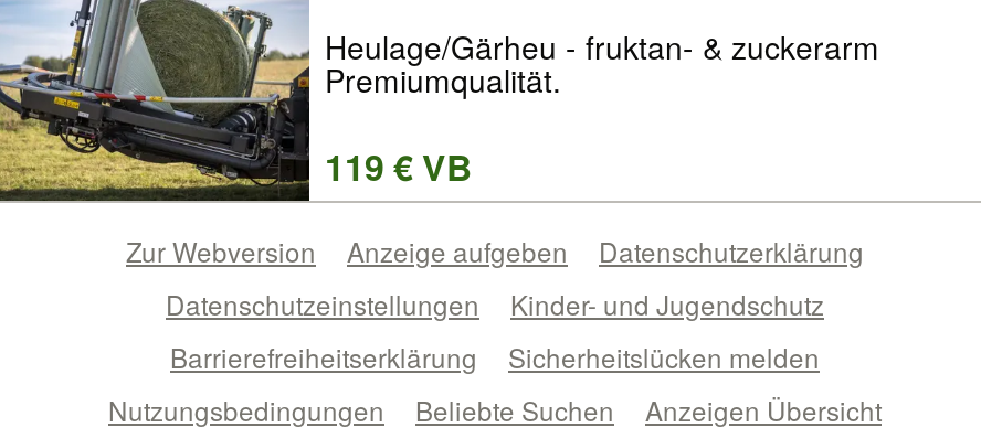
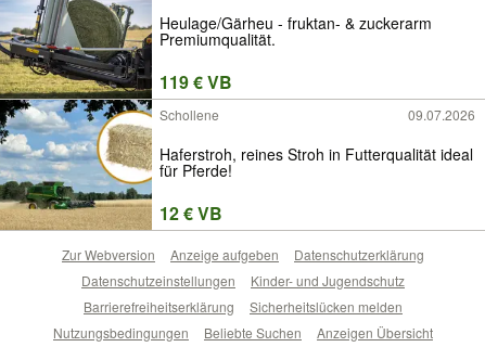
+ [image]
+ Schollene
+ 09.07.2026
+ Haferstroh, reines Stroh in Futterqualität ideal
+ für Pferde!
+ 12 € VB
